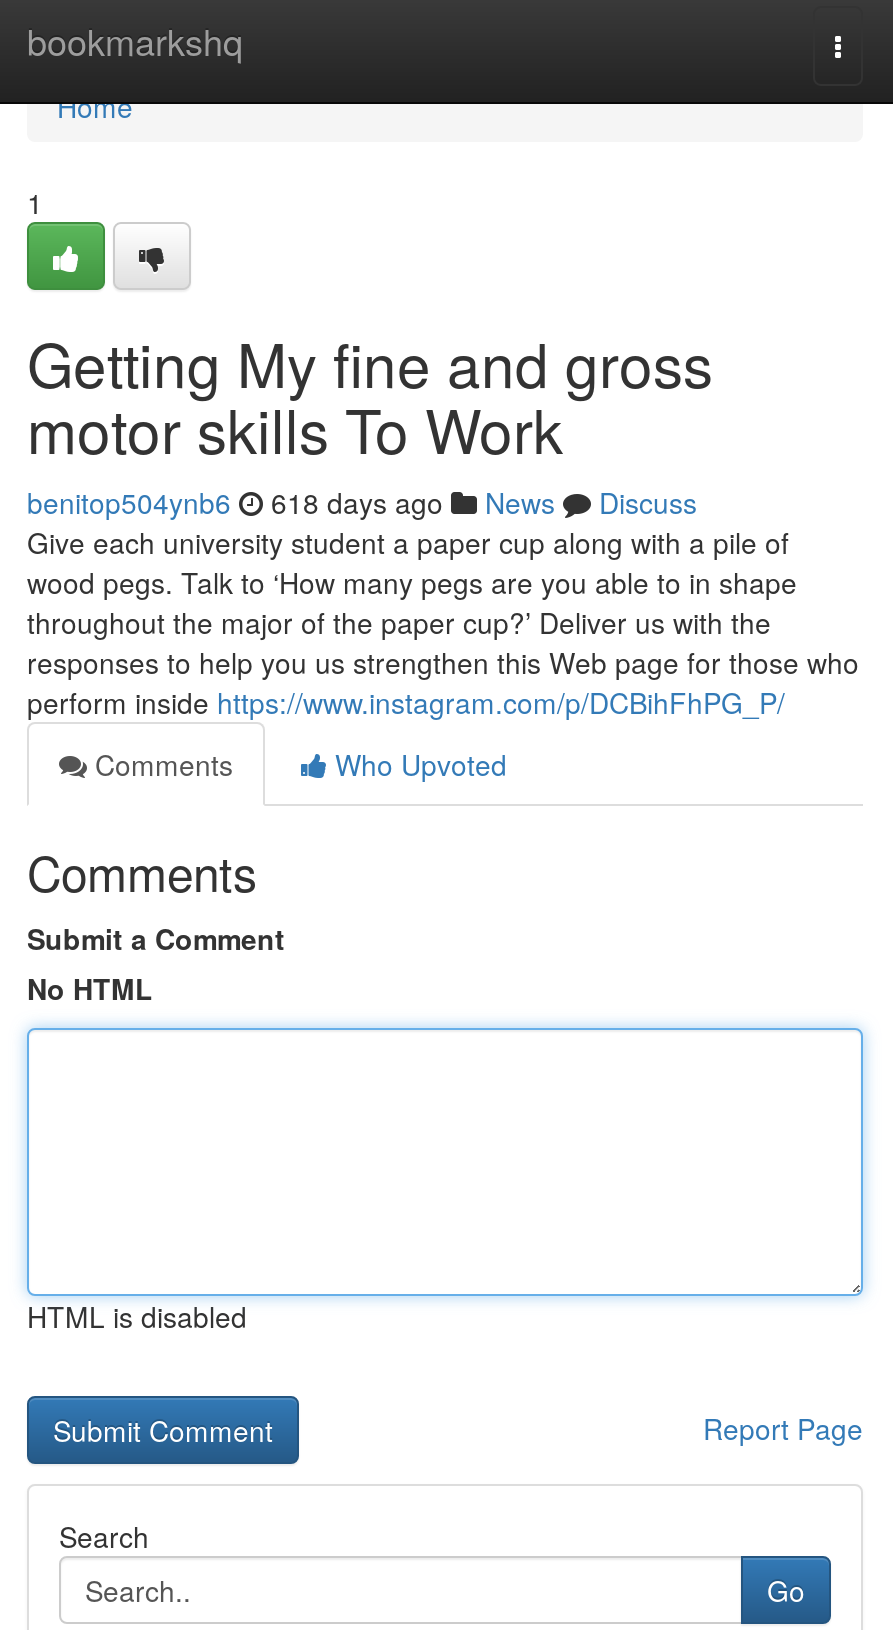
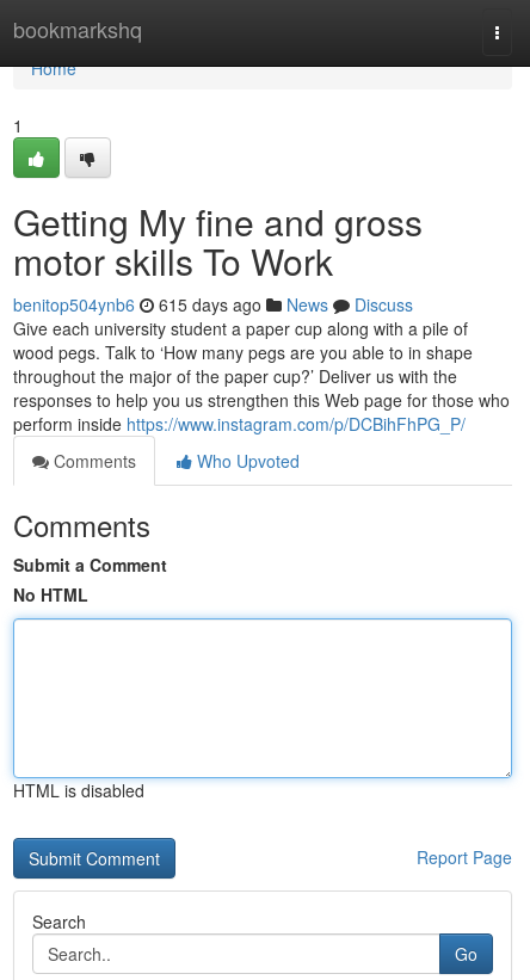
- benitop504ynb6 618 days ago News Discuss
+ benitop504ynb6 615 days ago News Discuss
